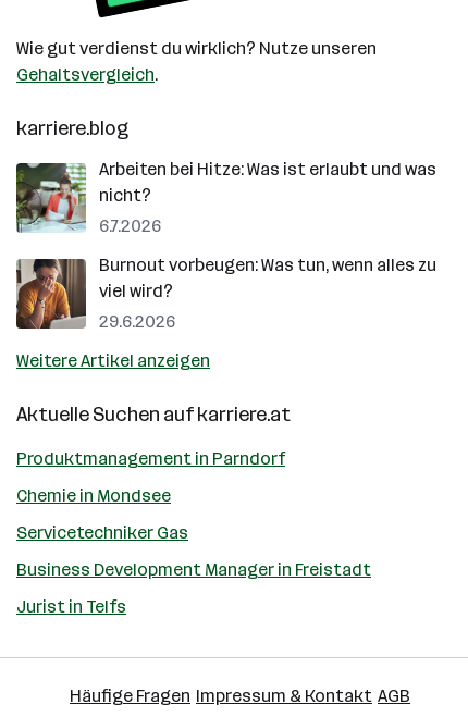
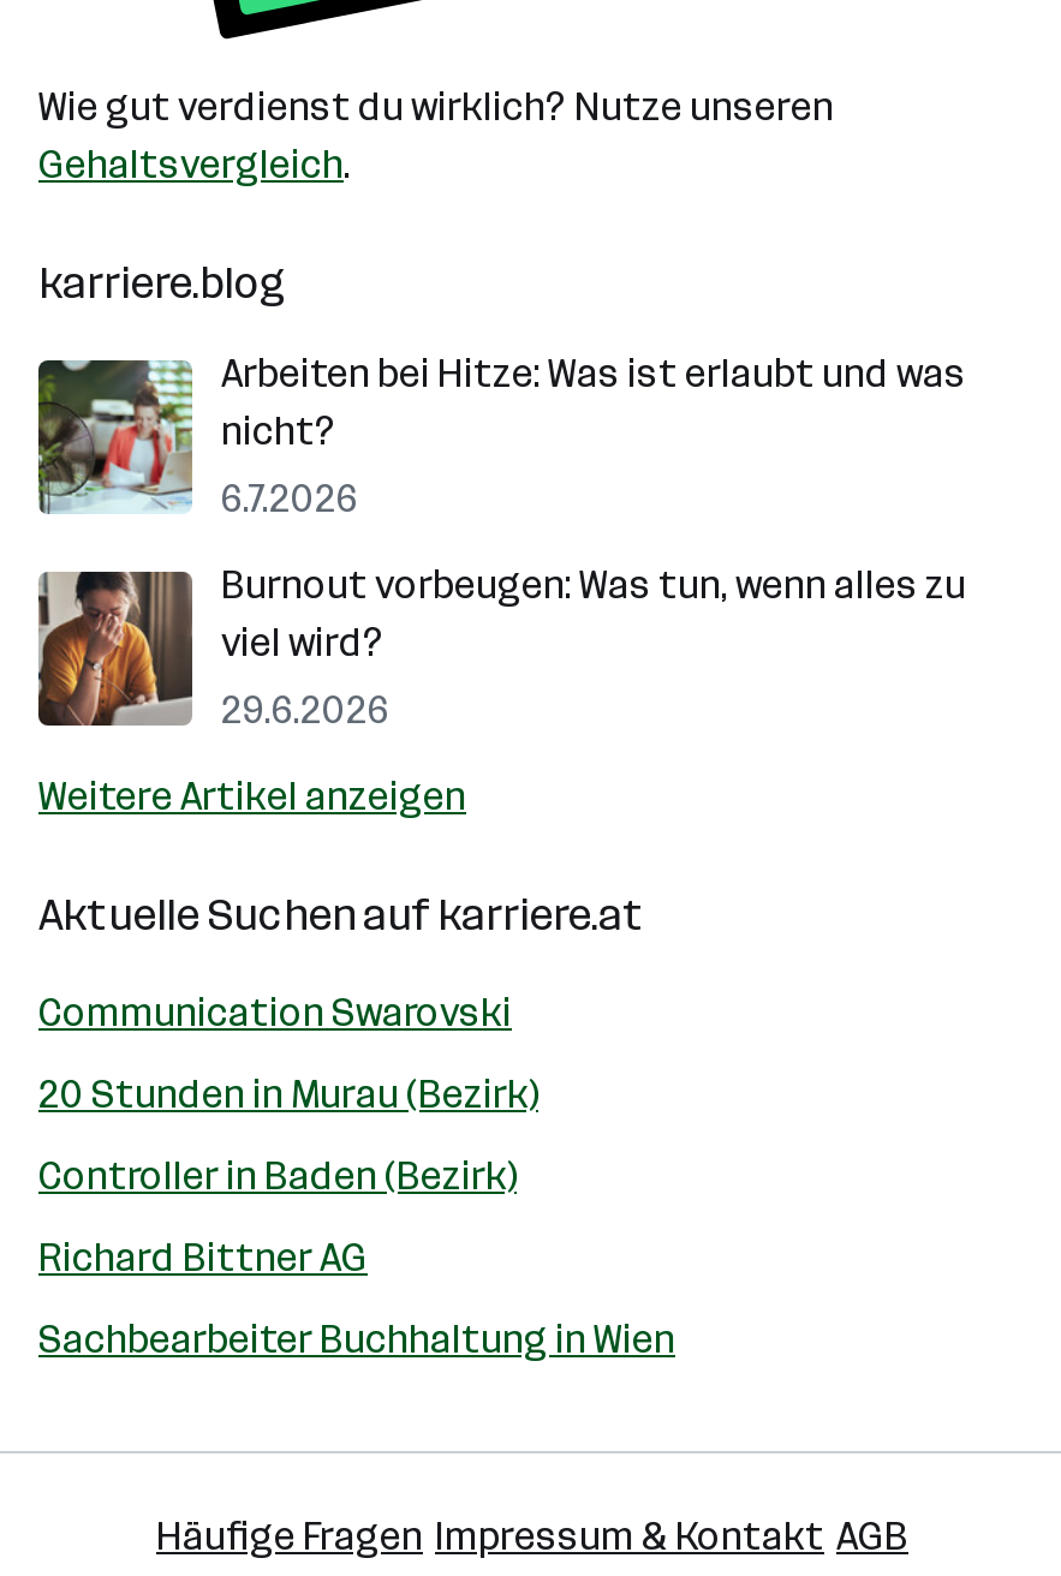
- Produktmanagement in Parndorf
+ Communication Swarovski

- Chemie in Mondsee
+ 20 Stunden in Murau (Bezirk)

- Servicetechniker Gas
+ Controller in Baden (Bezirk)

- Business Development Manager in Freistadt
+ Richard Bittner AG

- Jurist in Telfs
+ Sachbearbeiter Buchhaltung in Wien
